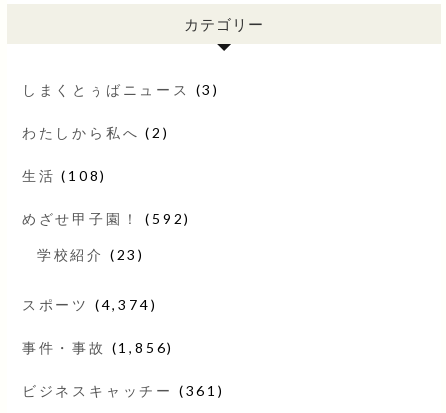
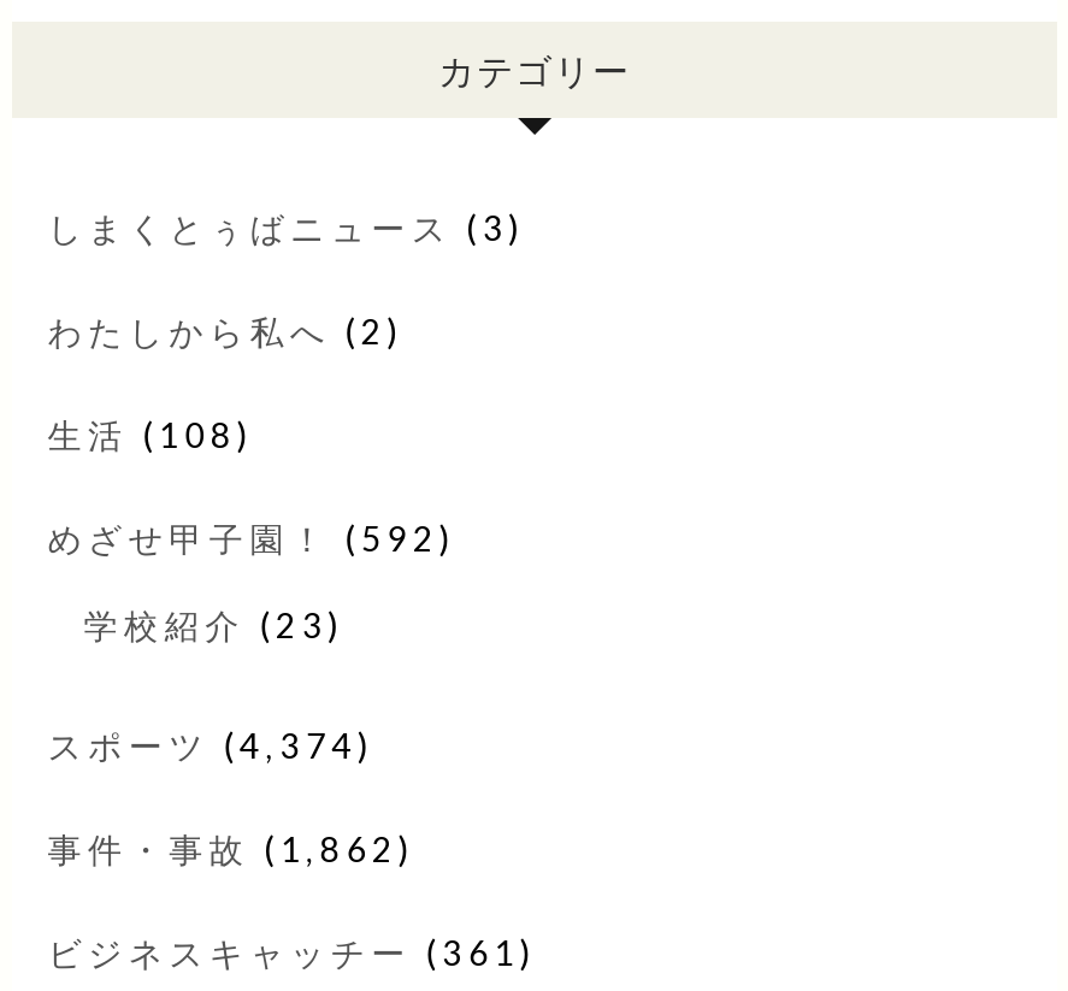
- 事件・事故(1,856)
+ 事件・事故(1,862)
